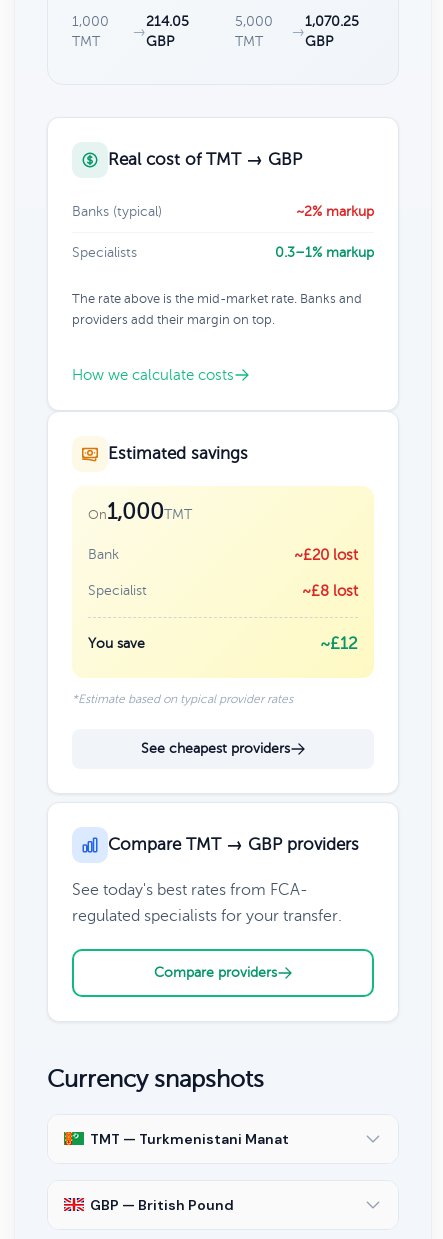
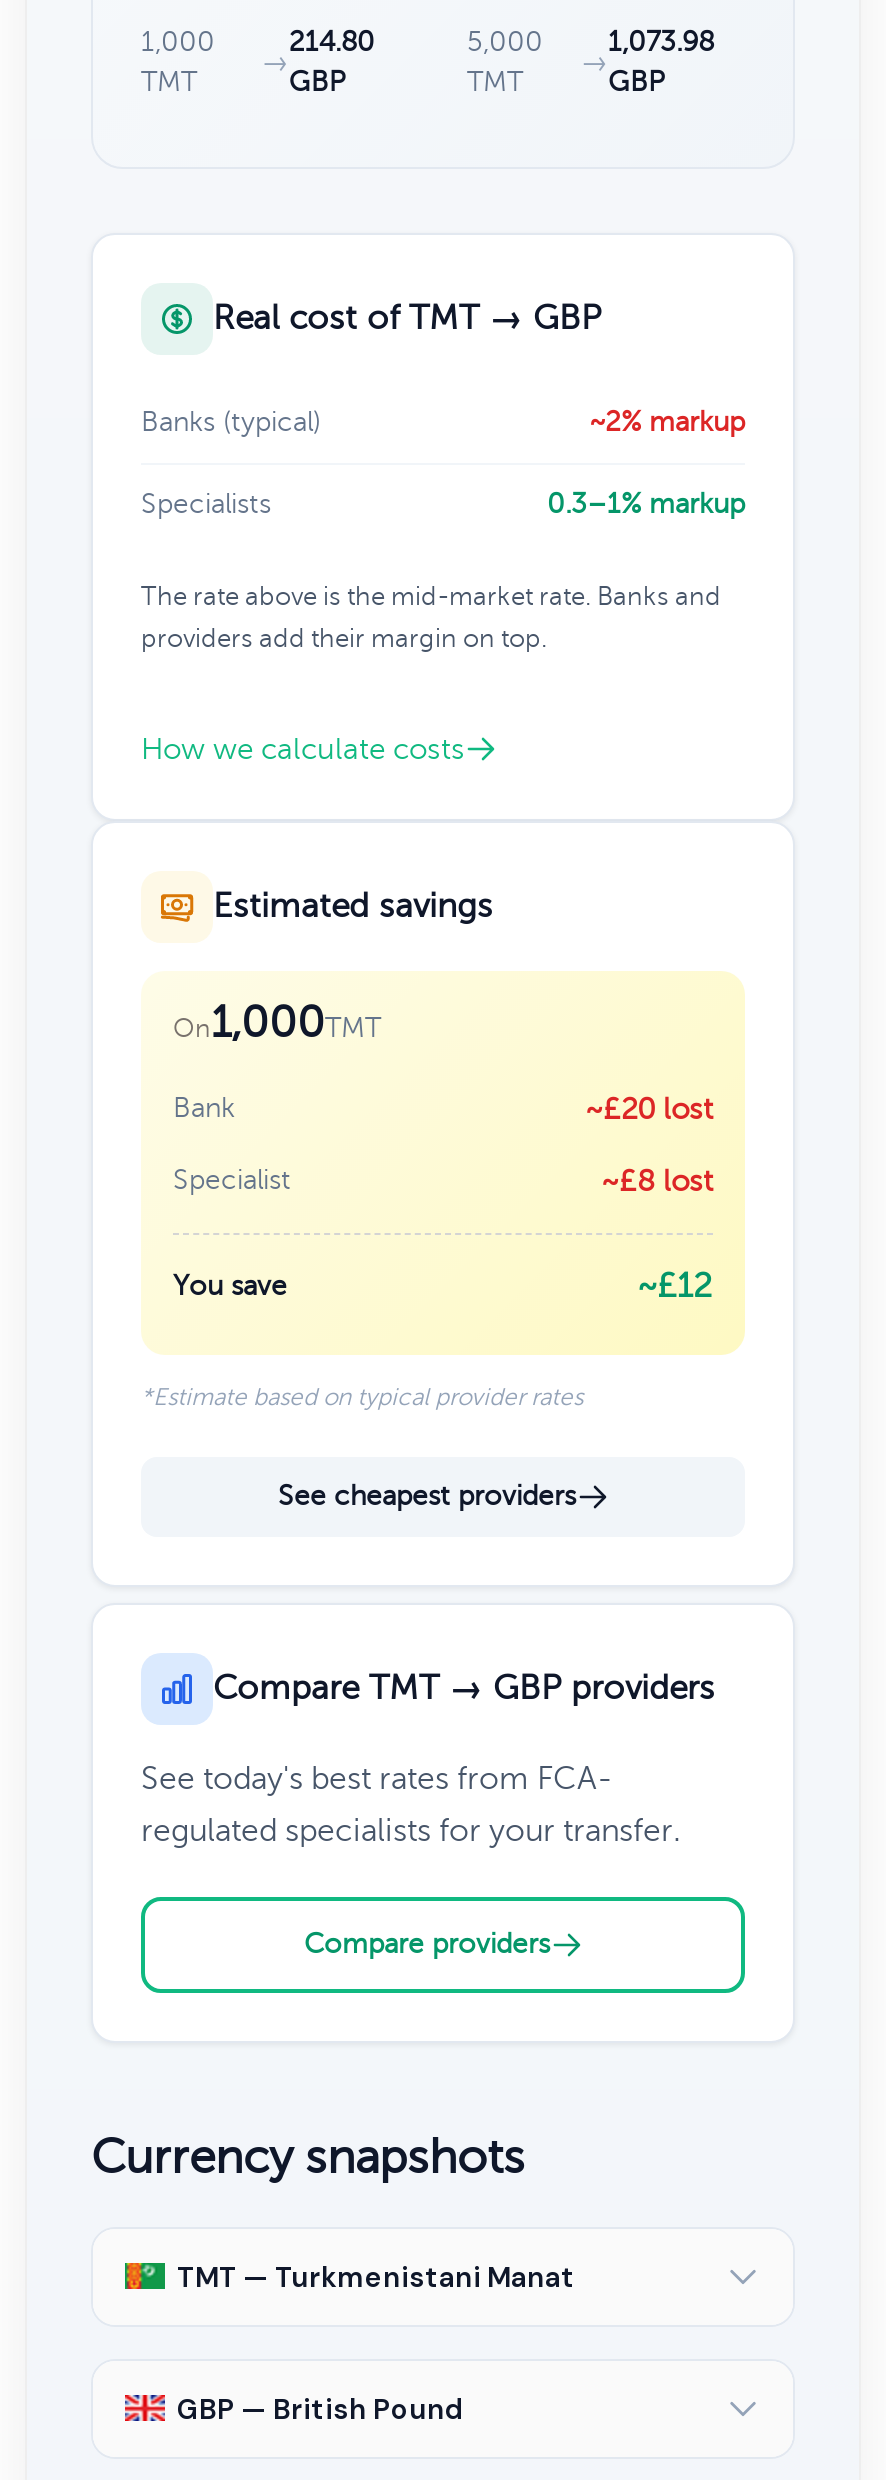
- 214.05
+ 214.80

- 1,070.25
+ 1,073.98
